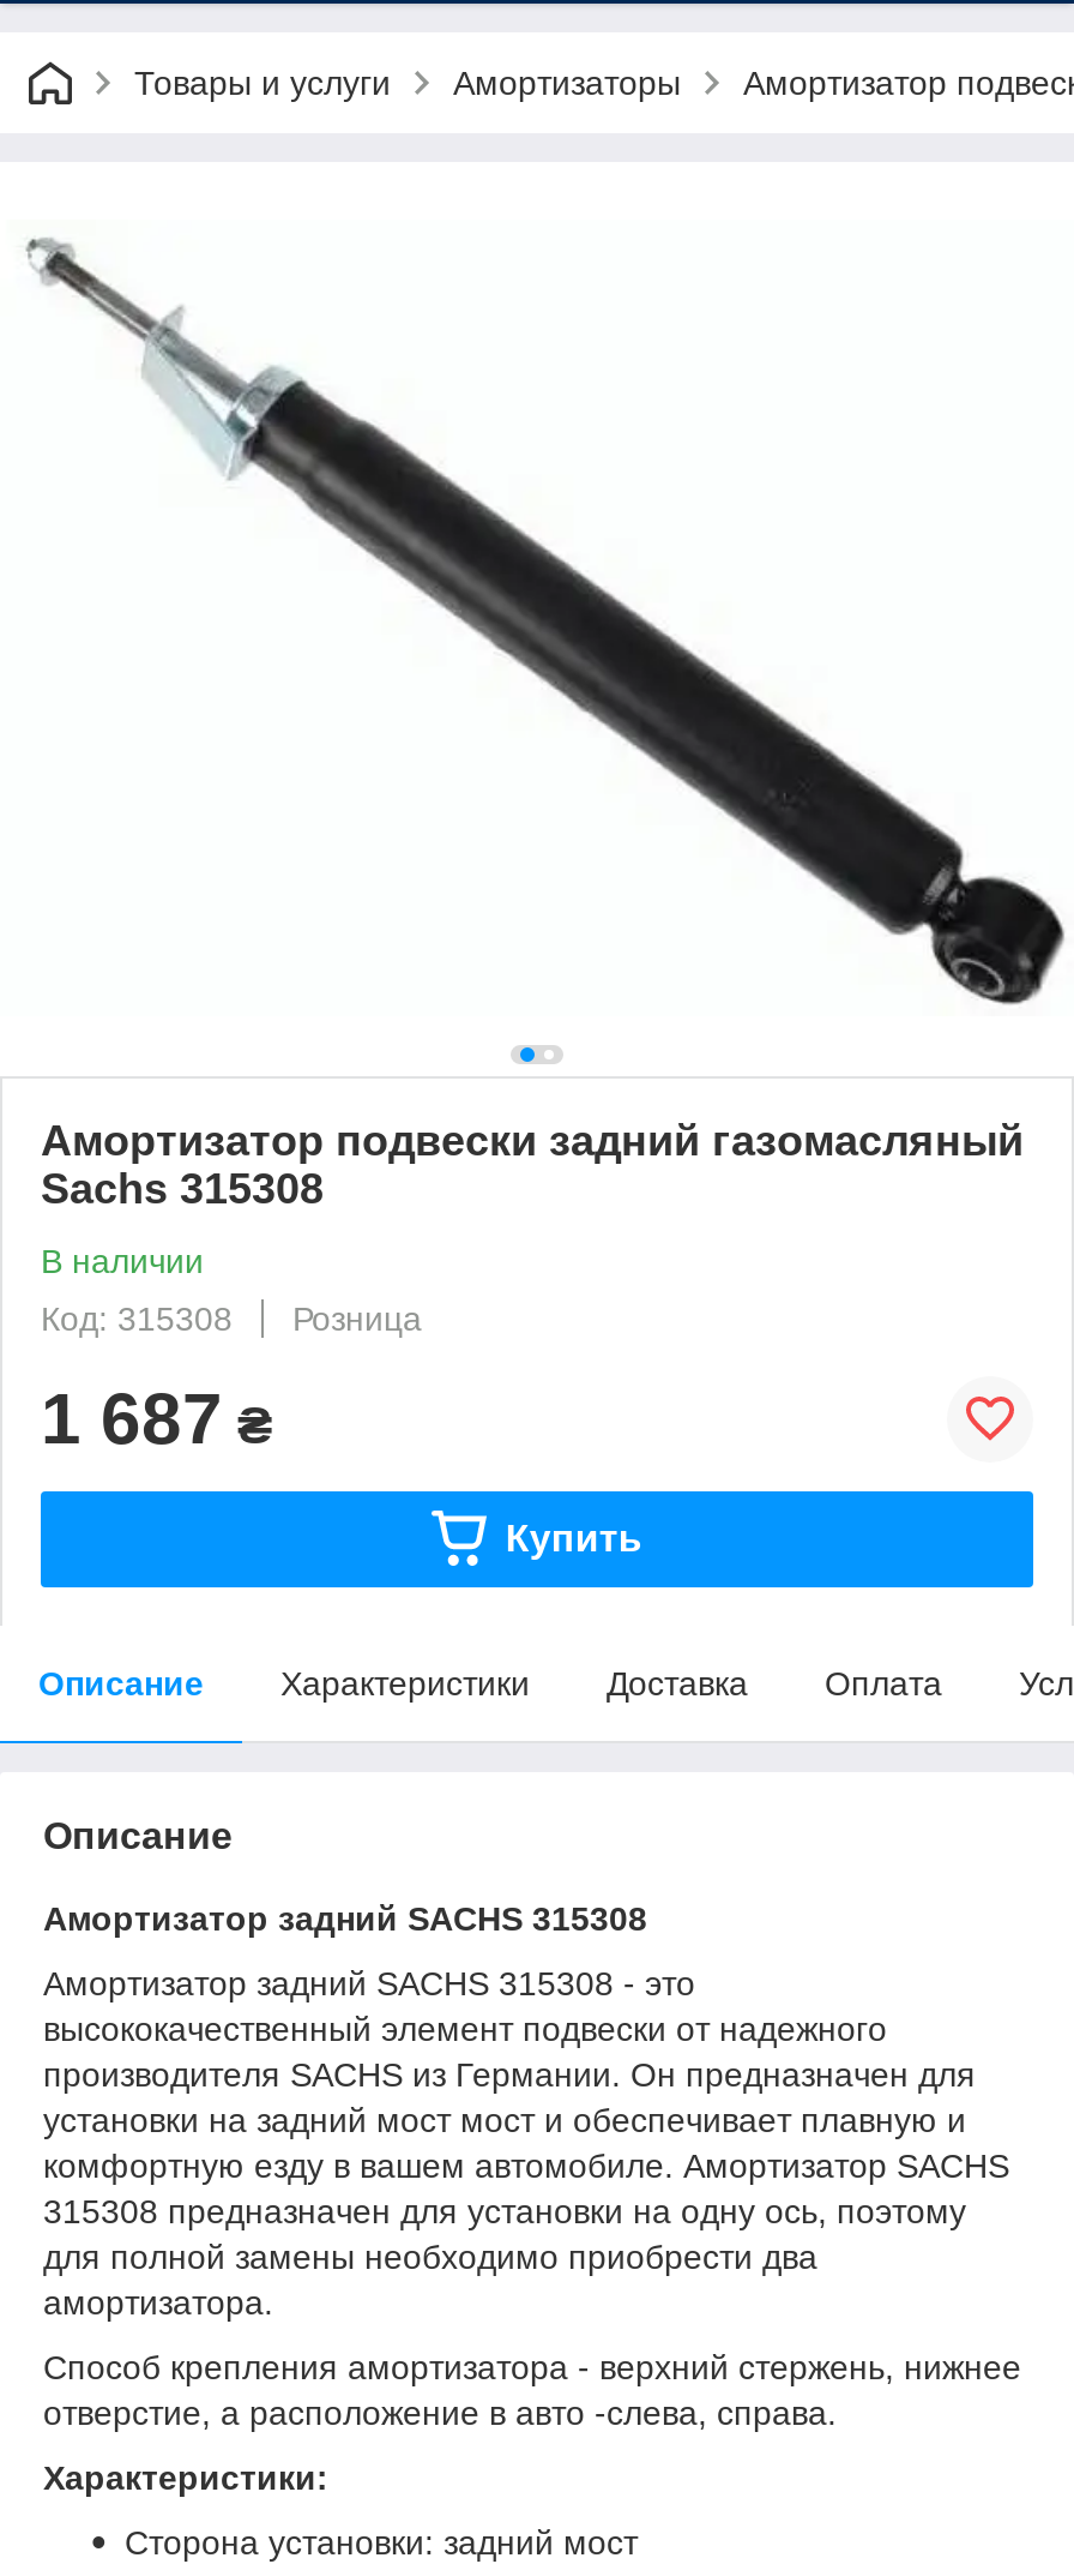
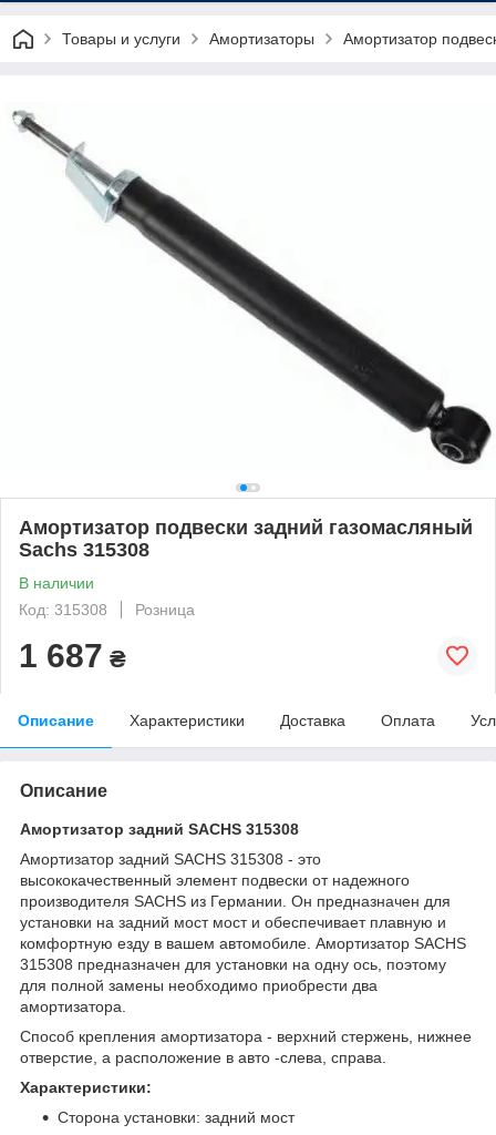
- Купить
